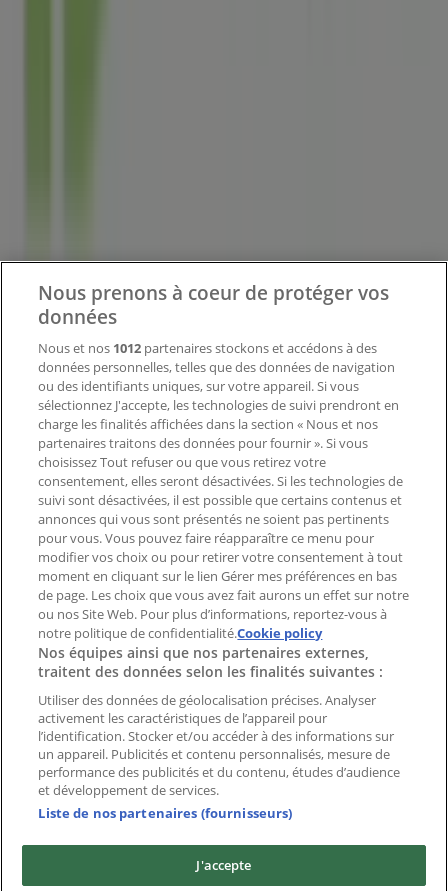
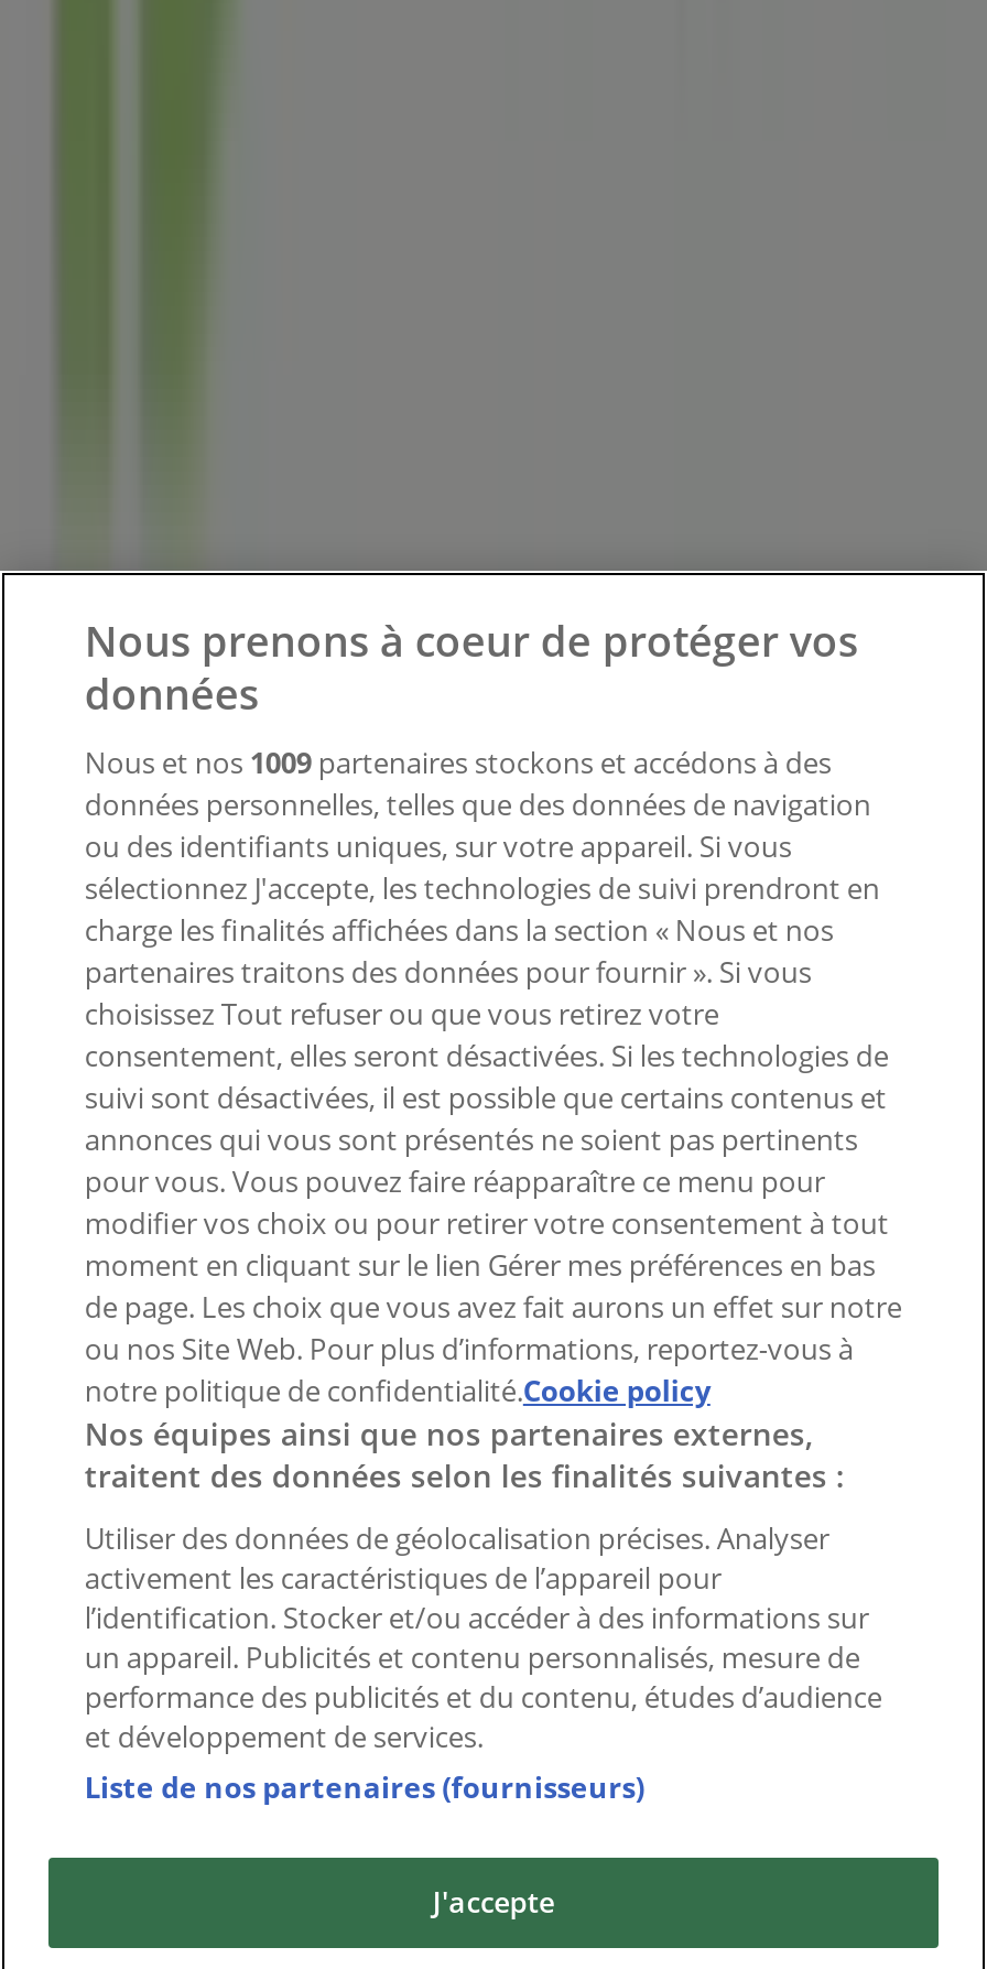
- Nous et nos 1012 partenaires stockons et accédons à des
+ Nous et nos 1009 partenaires stockons et accédons à des
